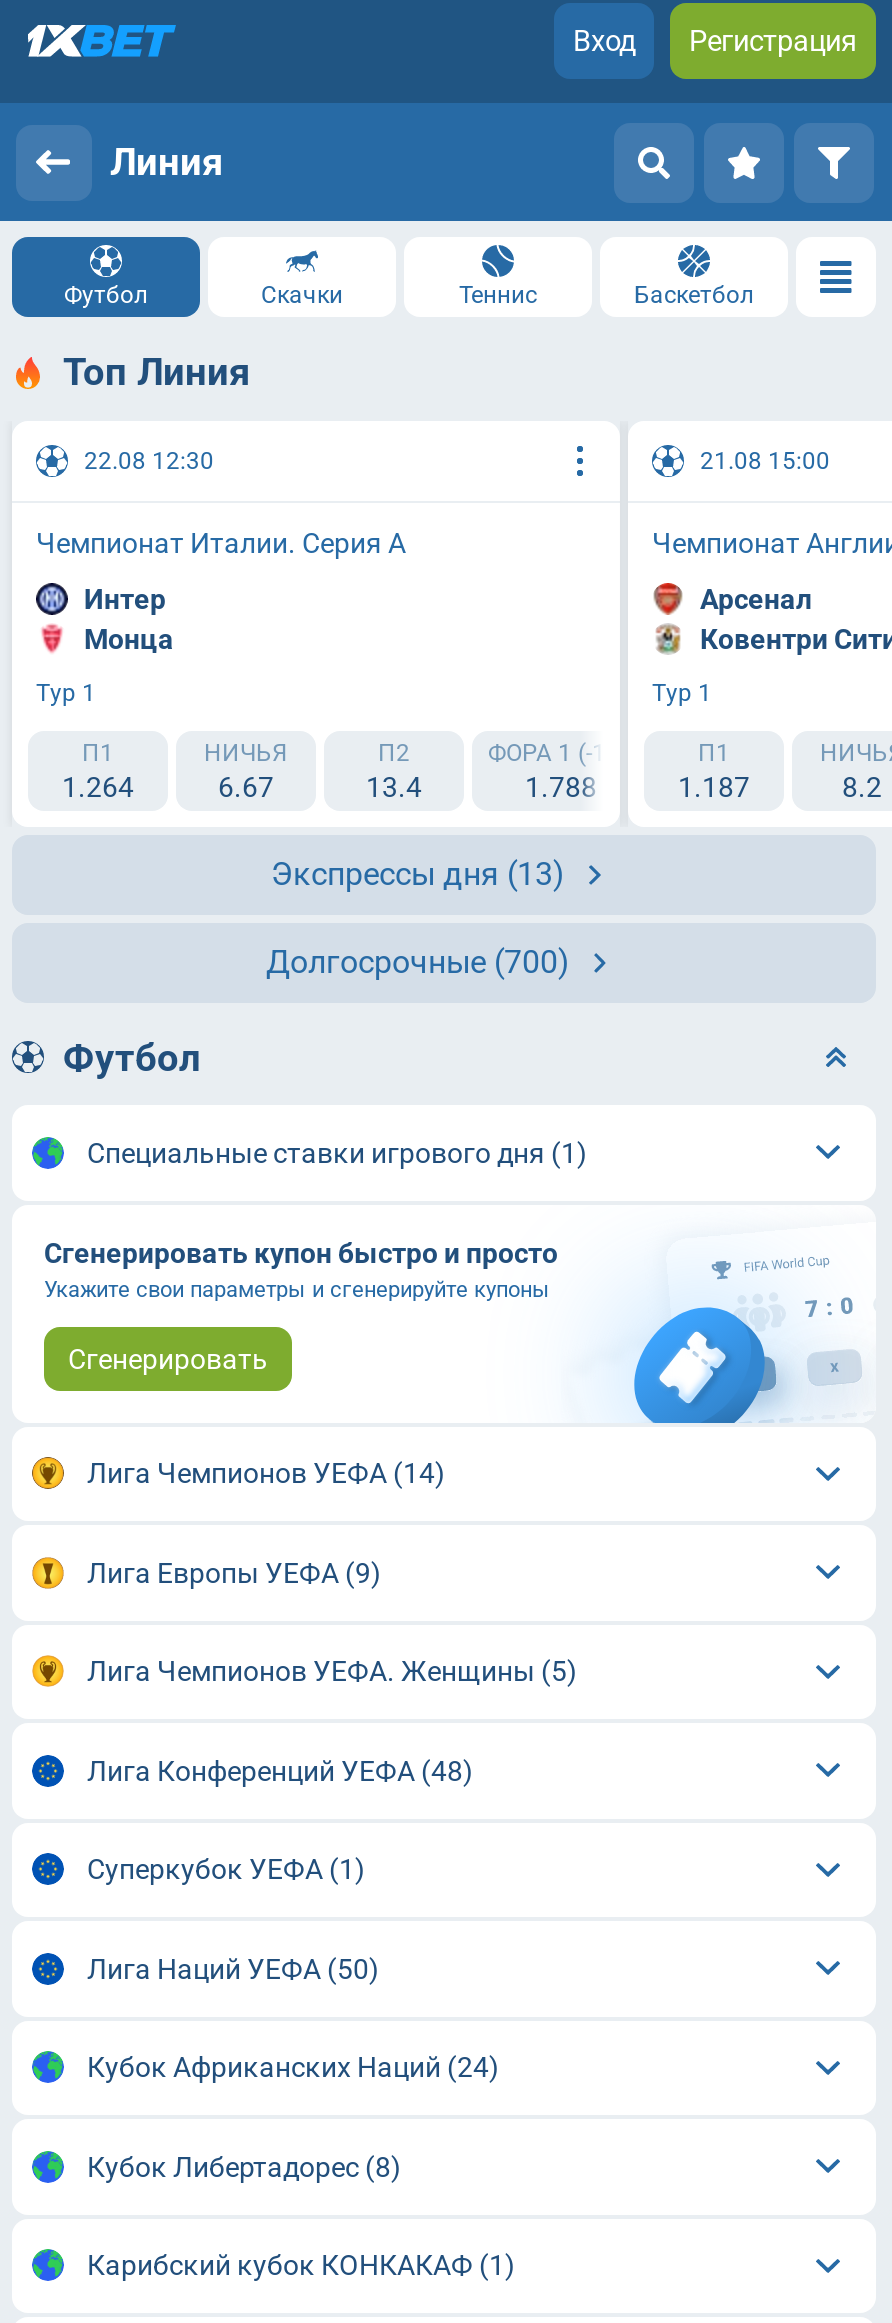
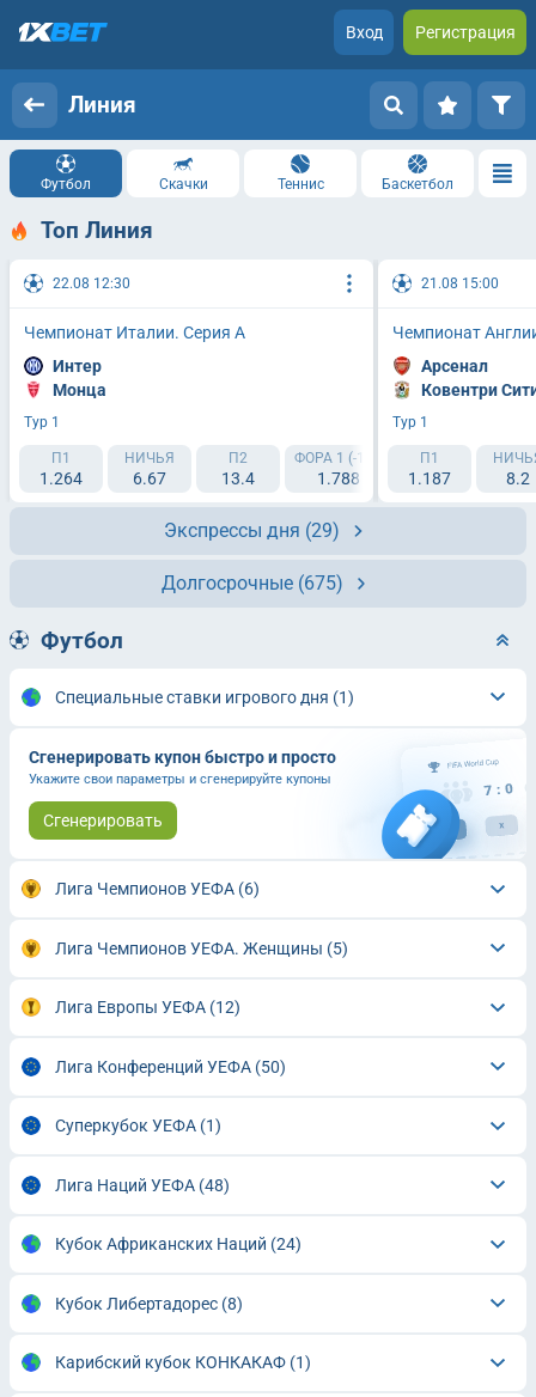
- Экспрессы дня (13)
+ Экспрессы дня (29)

- Долгосрочные (700)
+ Долгосрочные (675)

- Лига Чемпионов УЕФА (14)
- Лига Европы УЕФА (9)
+ Лига Чемпионов УЕФА (6)

moved up: Лига Чемпионов УЕФА. Женщины (5)

- Лига Конференций УЕФА (48)
+ Лига Европы УЕФА (12)
+ Лига Конференций УЕФА (50)

- Лига Наций УЕФА (50)
+ Лига Наций УЕФА (48)
